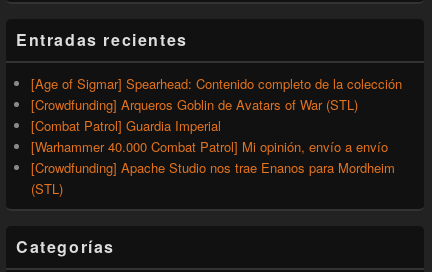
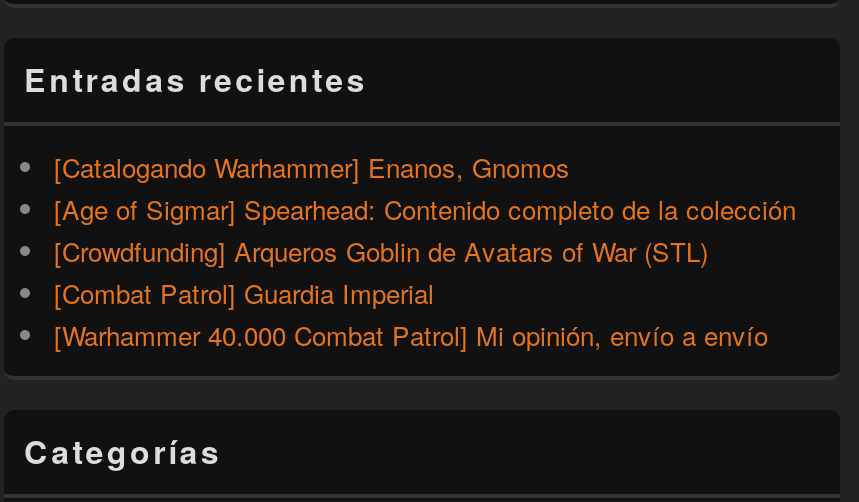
+ [Catalogando Warhammer] Enanos, Gnomos

moved down: [Age of Sigmar] Spearhead: Contenido completo de la colección | [Crowdfunding] Arqueros Goblin de Avatars of War (STL) | [Combat Patrol] Guardia Imperial | [Warhammer 40.000 Combat Patrol] Mi opinión, envío a envío

- [Crowdfunding] Apache Studio nos trae Enanos para Mordheim
- (STL)
